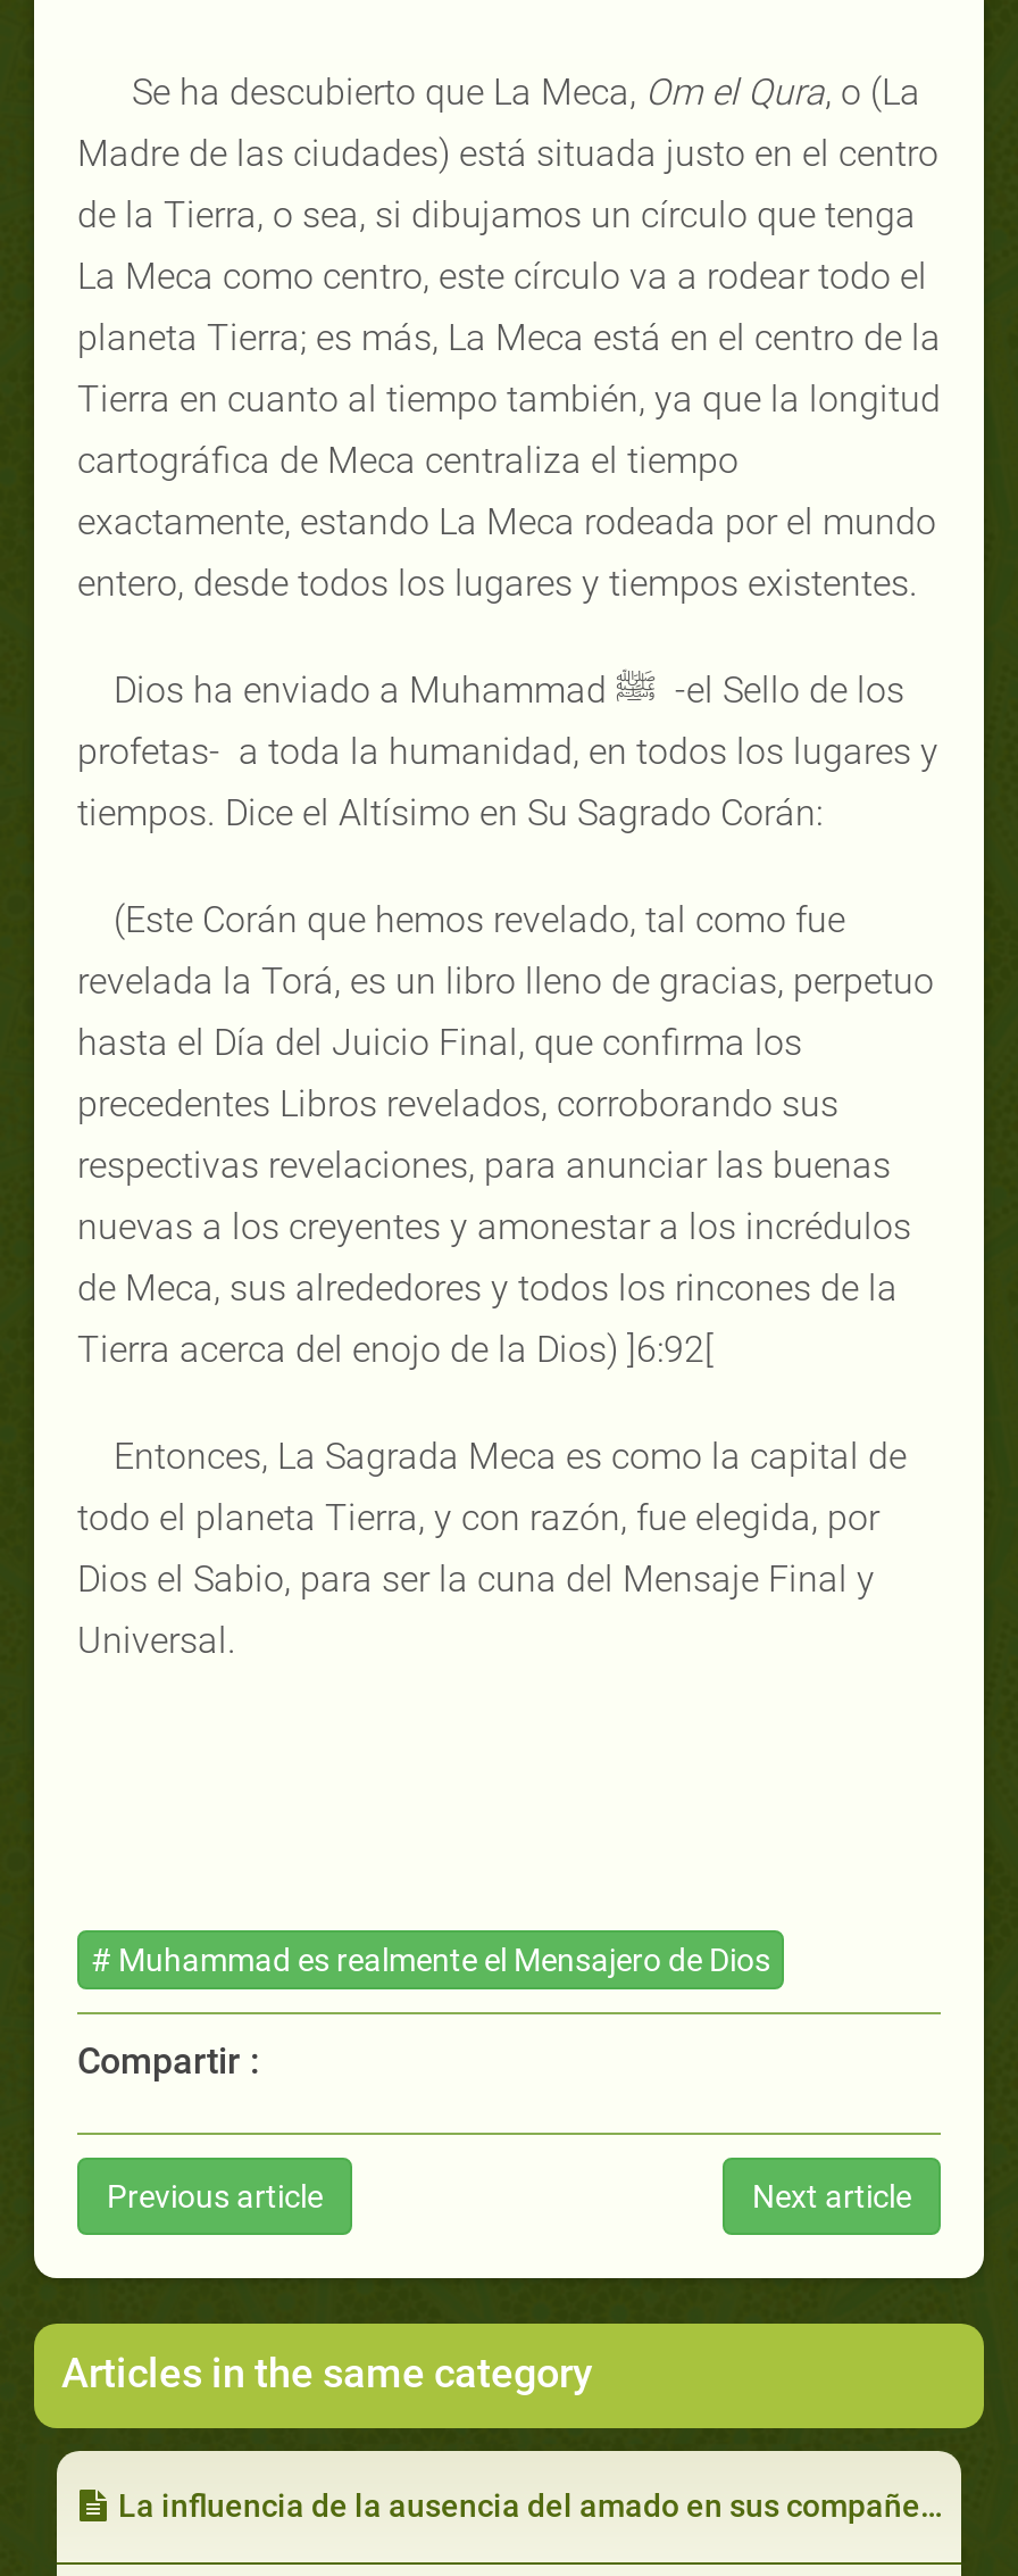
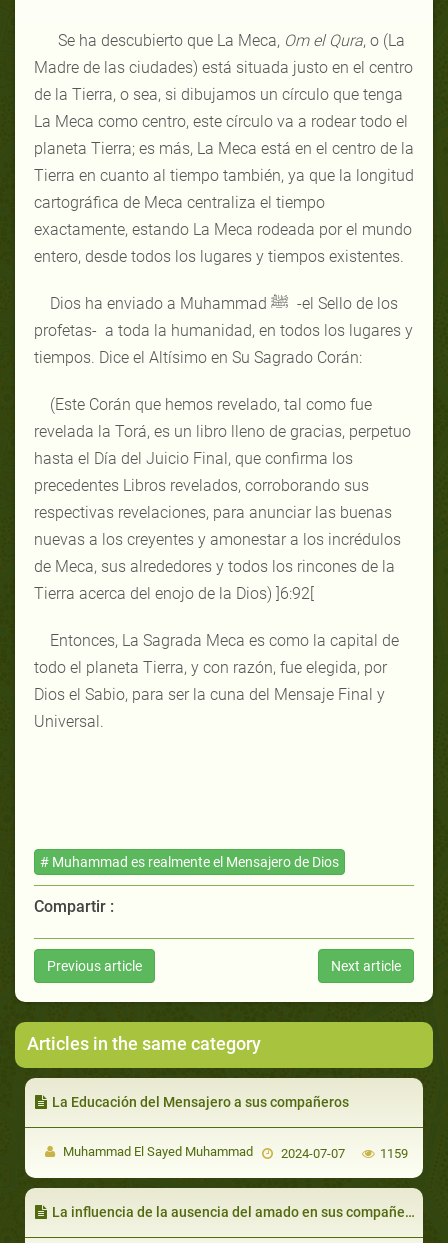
+ La Educación del Mensajero a sus compañeros
+ Muhammad El Sayed Muhammad
+ 2024-07-07
+ 1159
